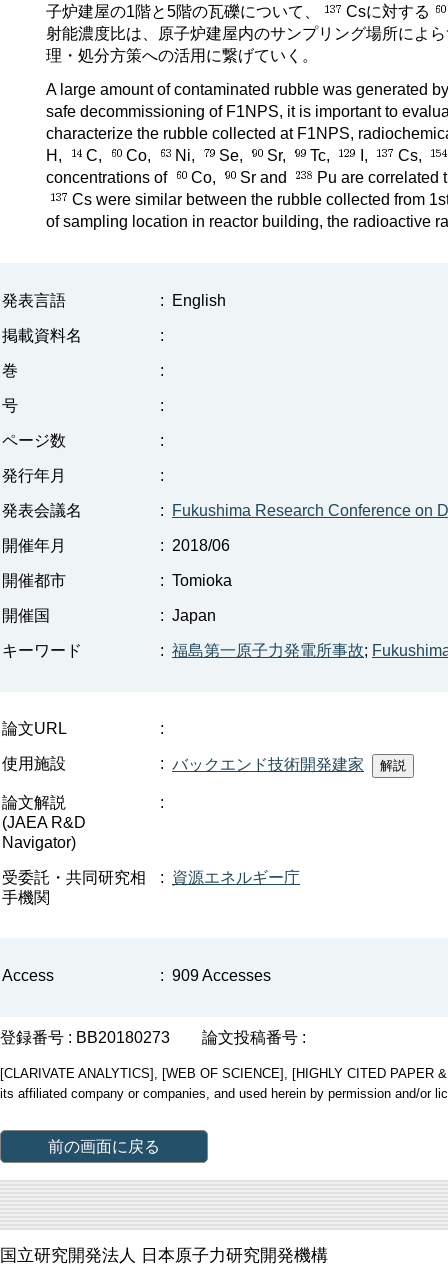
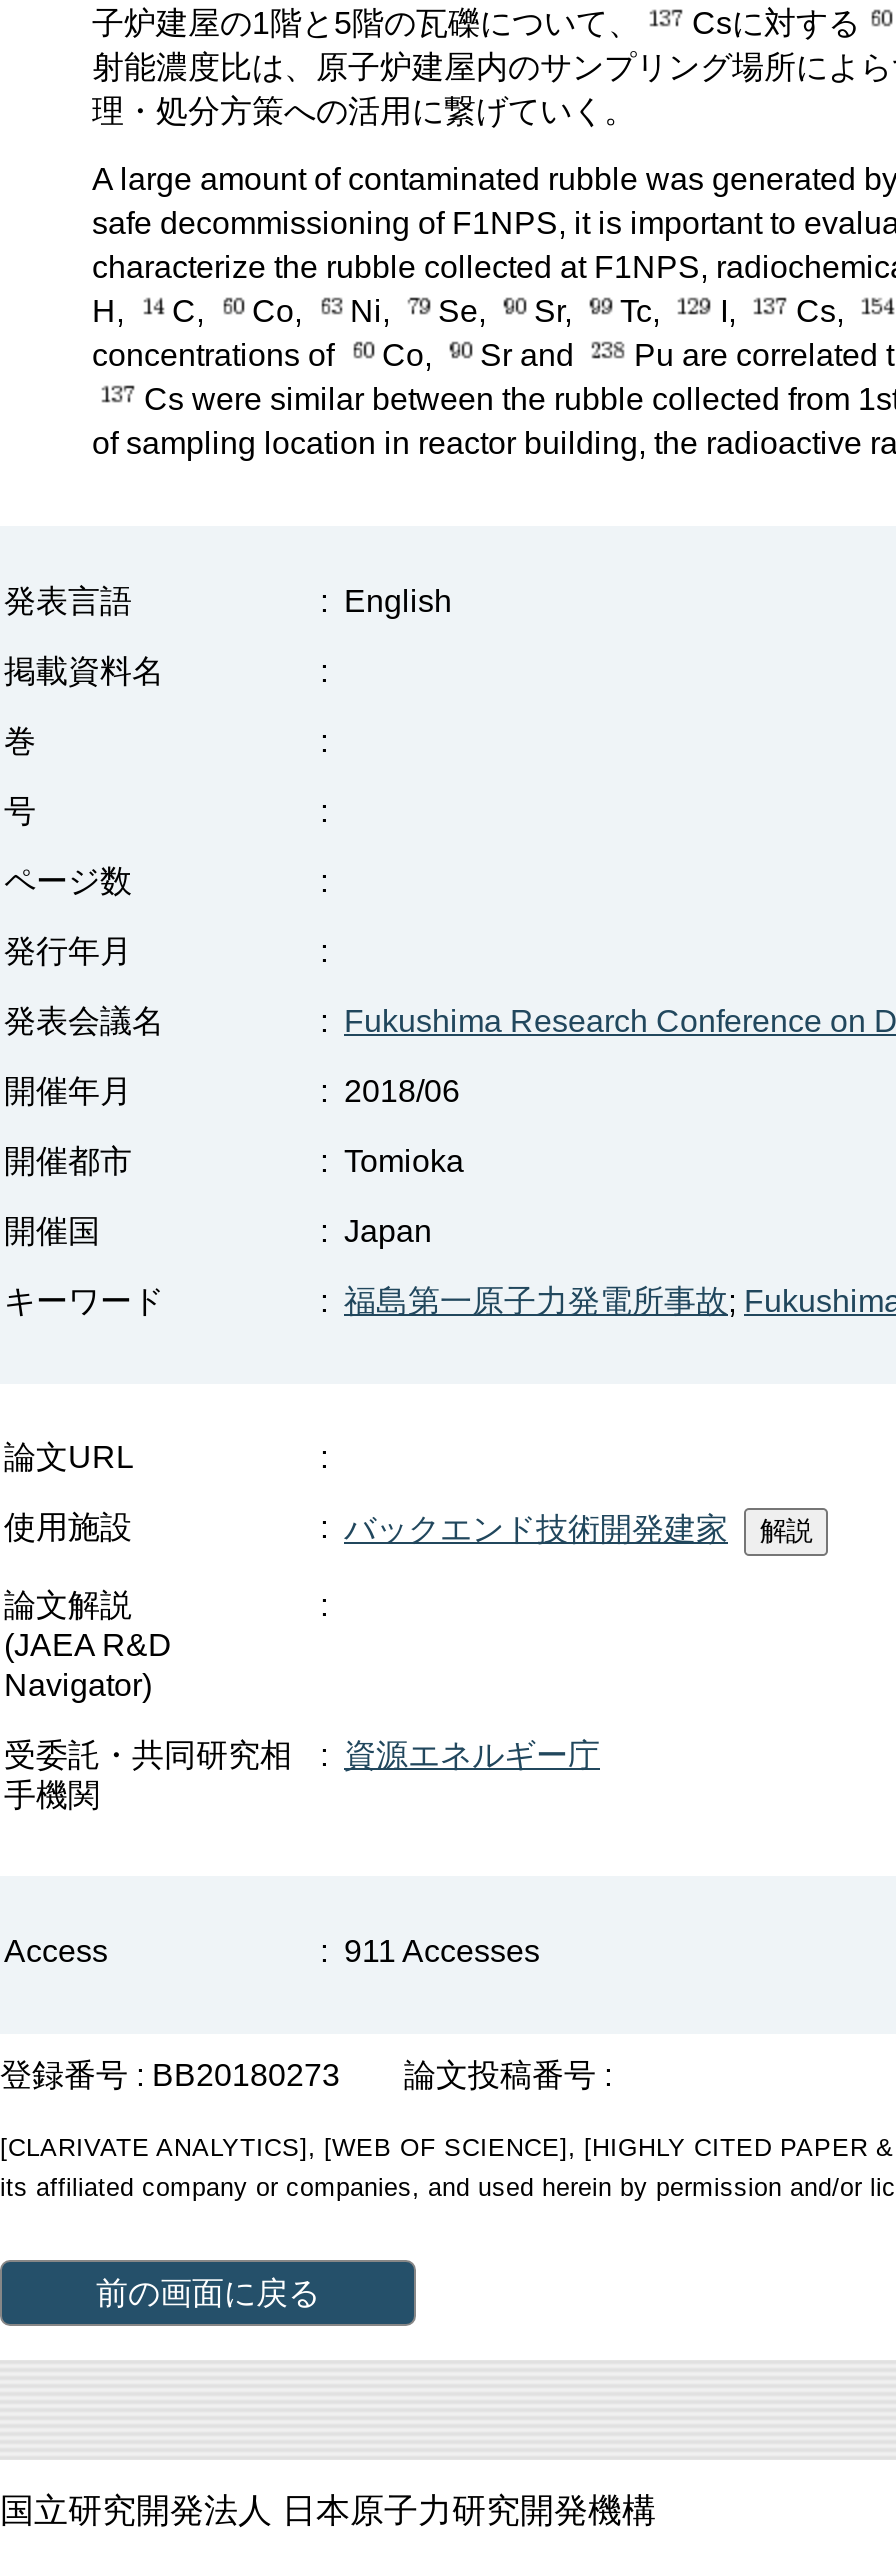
- : 909 Accesses
+ : 911 Accesses
